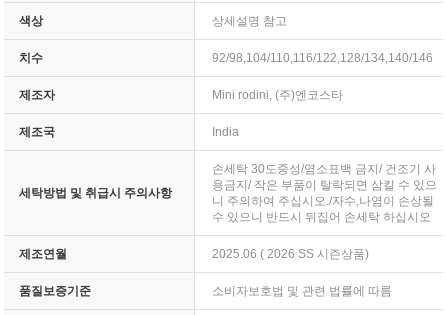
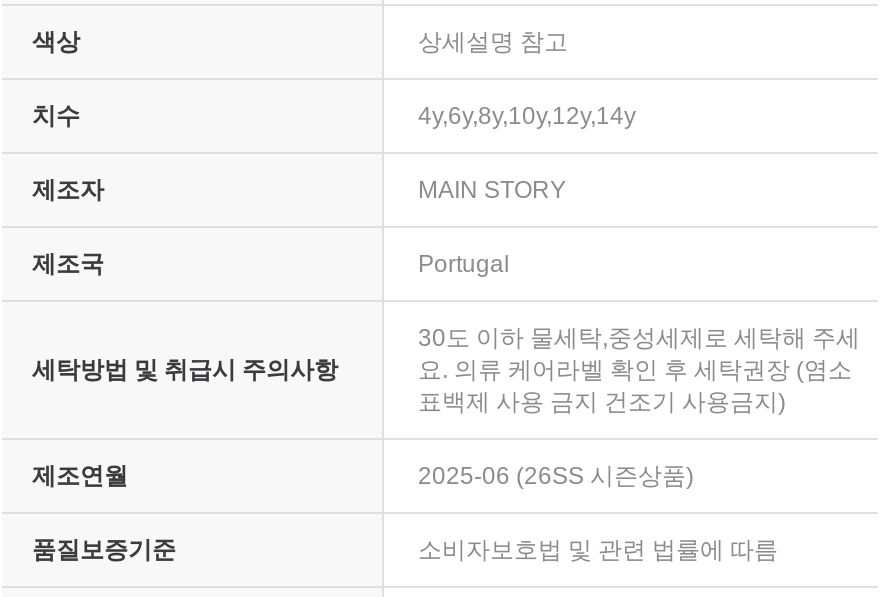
- 92/98,104/110,116/122,128/134,140/146
+ 4y,6y,8y,10y,12y,14y

- Mini rodini, (주)엔코스타
+ MAIN STORY

- India
+ Portugal

- 손세탁 30도중성/염소표백 금지/ 건조기 사
- 용금지/ 작은 부품이 탈락되면 삼킬 수 있으
- 니 주의하여 주십시오./자수,나염이 손상될
- 수 있으니 반드시 뒤집어 손세탁 하십시오
+ 30도 이하 물세탁,중성세제로 세탁해 주세
+ 요. 의류 케어라벨 확인 후 세탁권장 (염소
+ 표백제 사용 금지 건조기 사용금지)

- 2025.06 ( 2026 SS 시즌상품)
+ 2025-06 (26SS 시즌상품)
